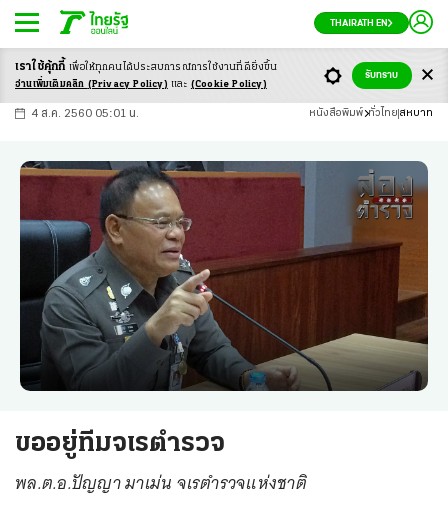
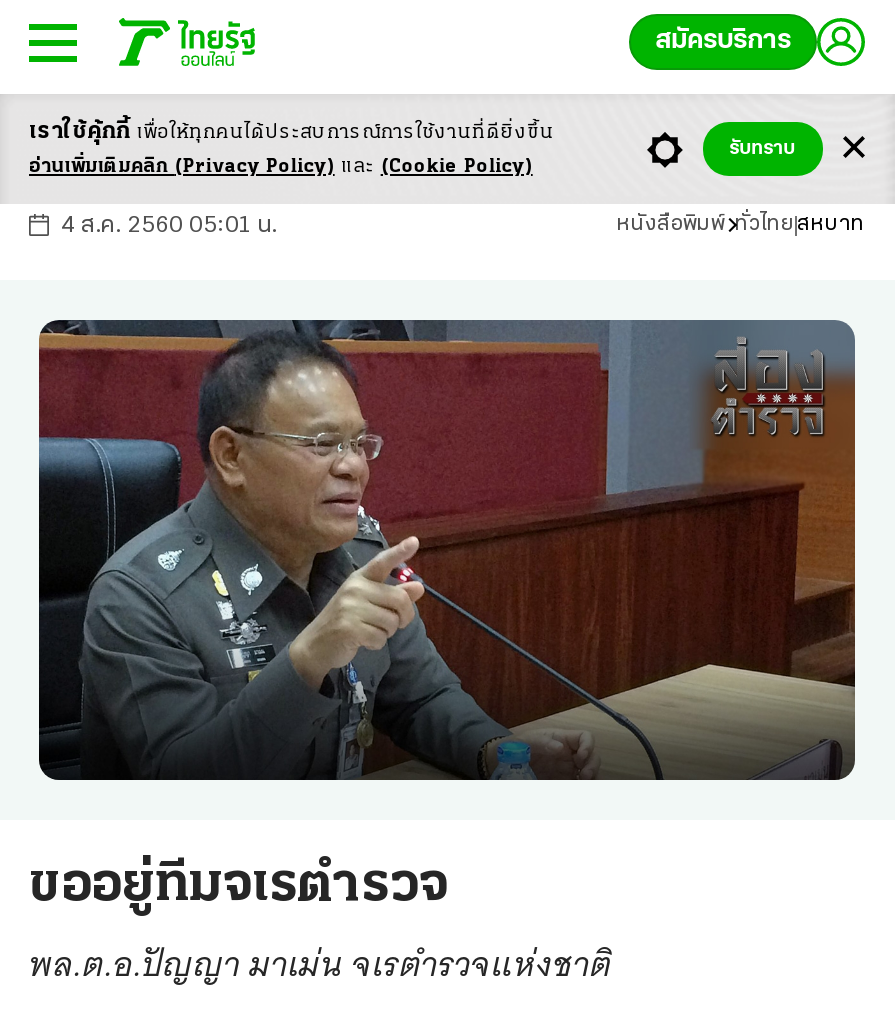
- THAIRATH EN
+ สมัครบริการ
